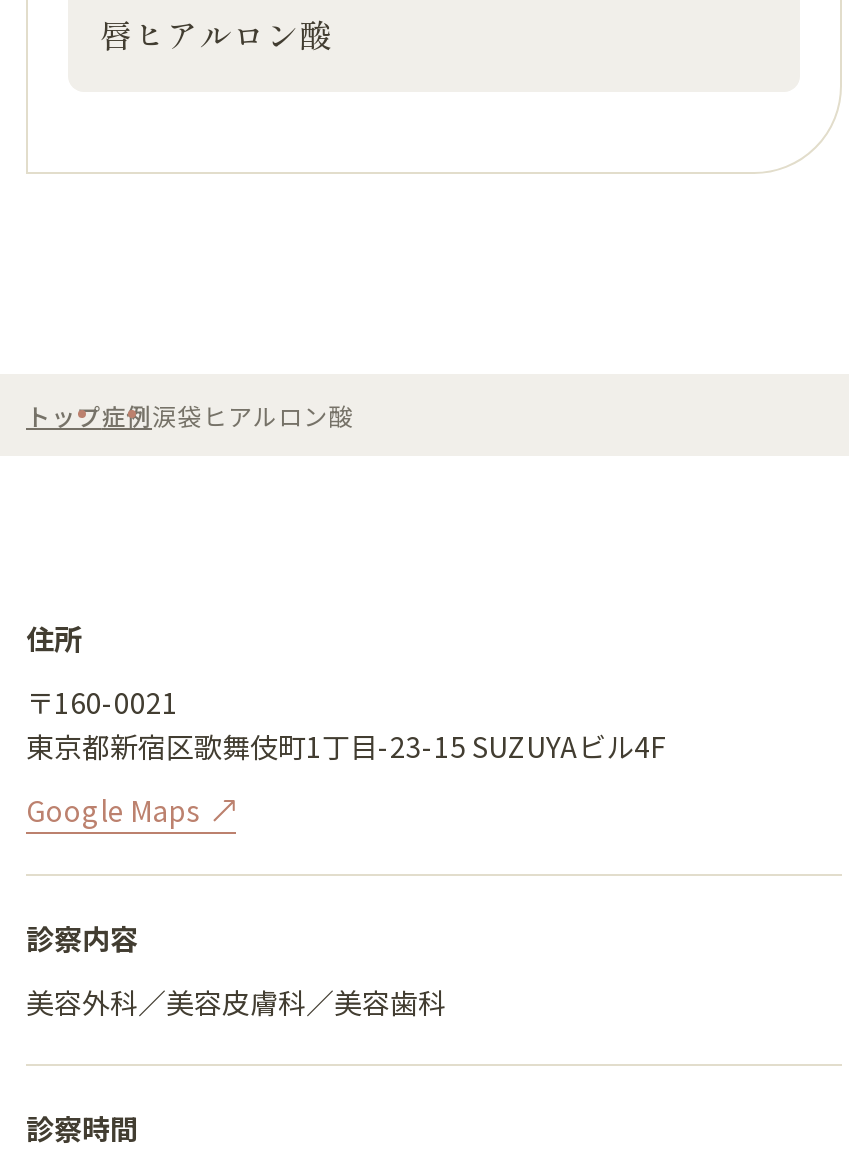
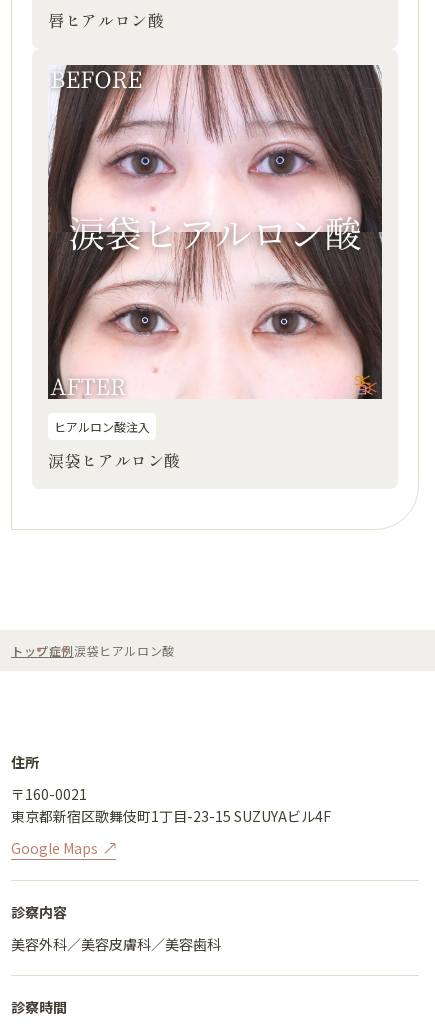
+ [image]
+ ヒアルロン酸注入
+ 涙袋ヒアルロン酸
